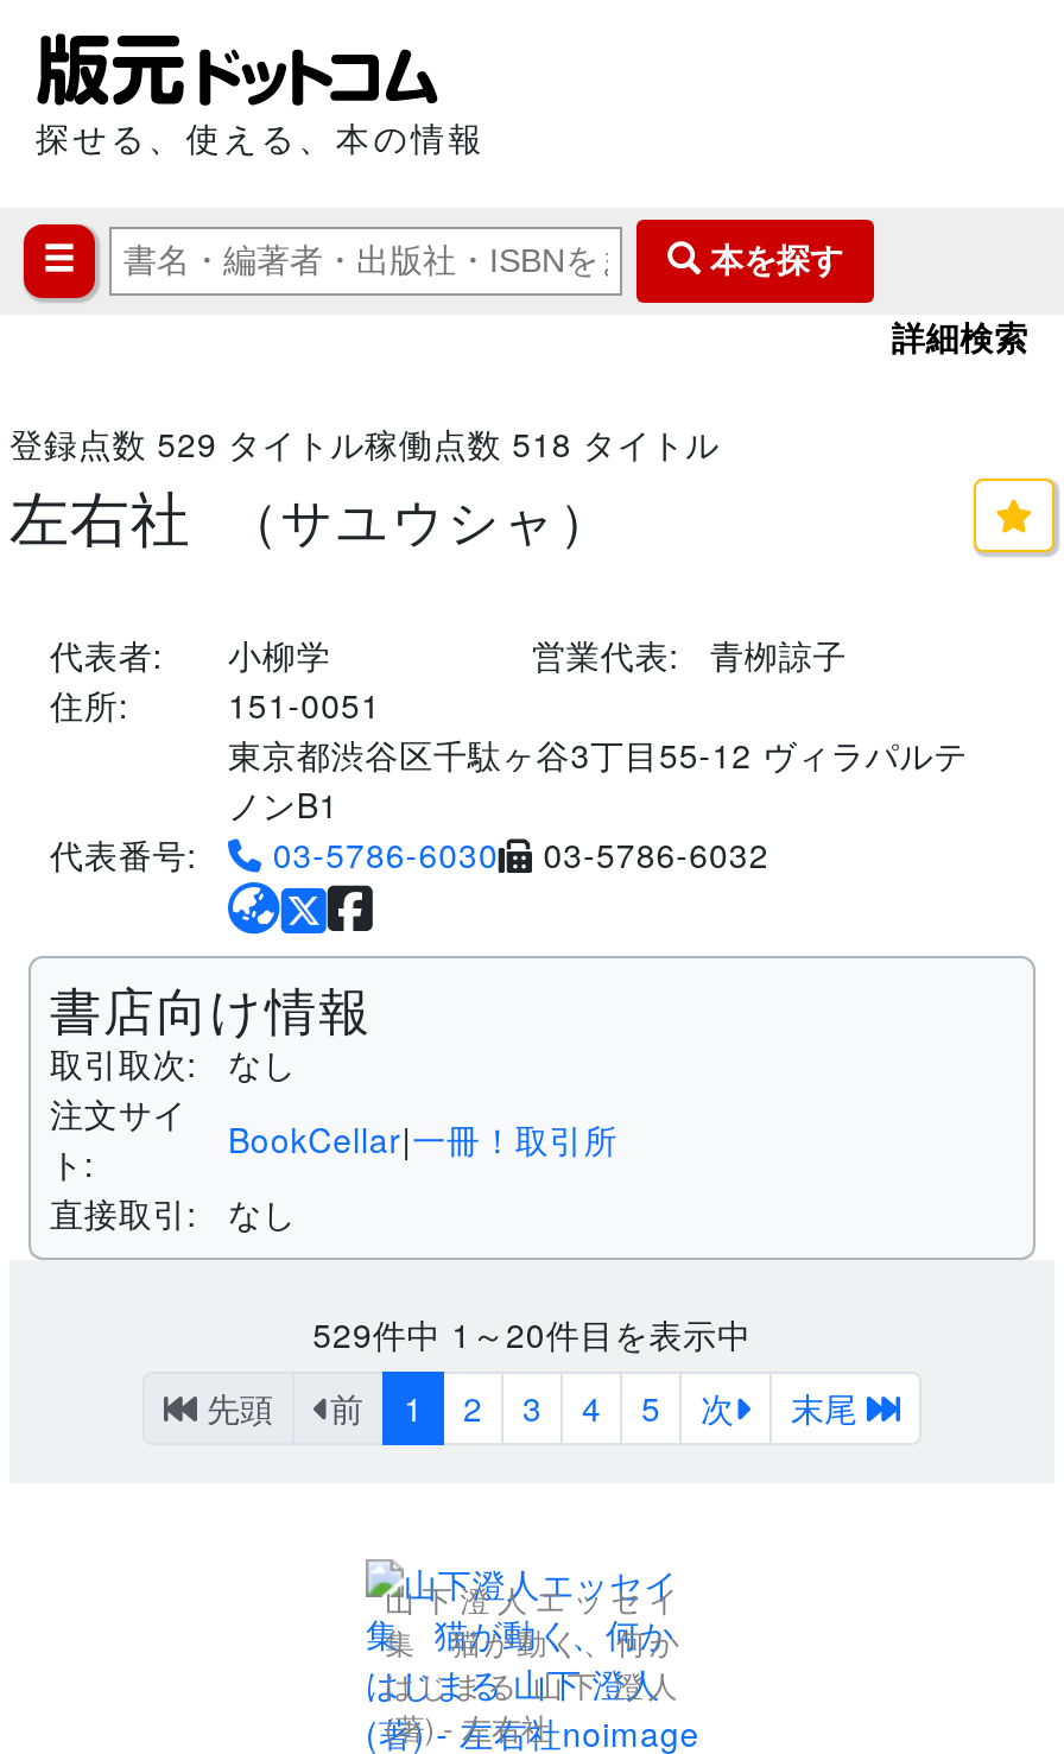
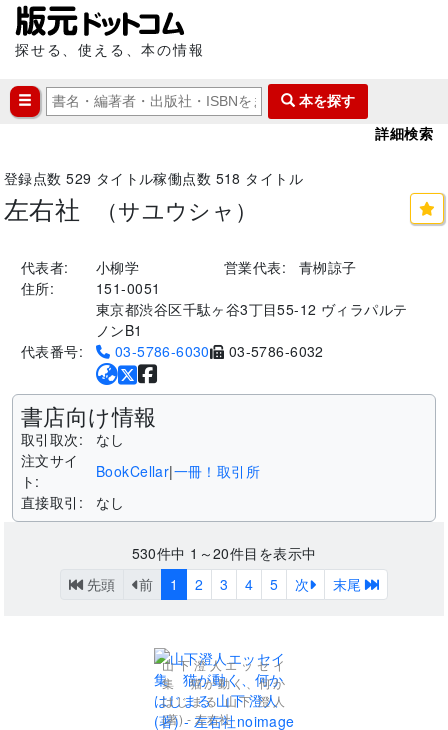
- 529件中1～20件目を表示中
+ 530件中1～20件目を表示中
